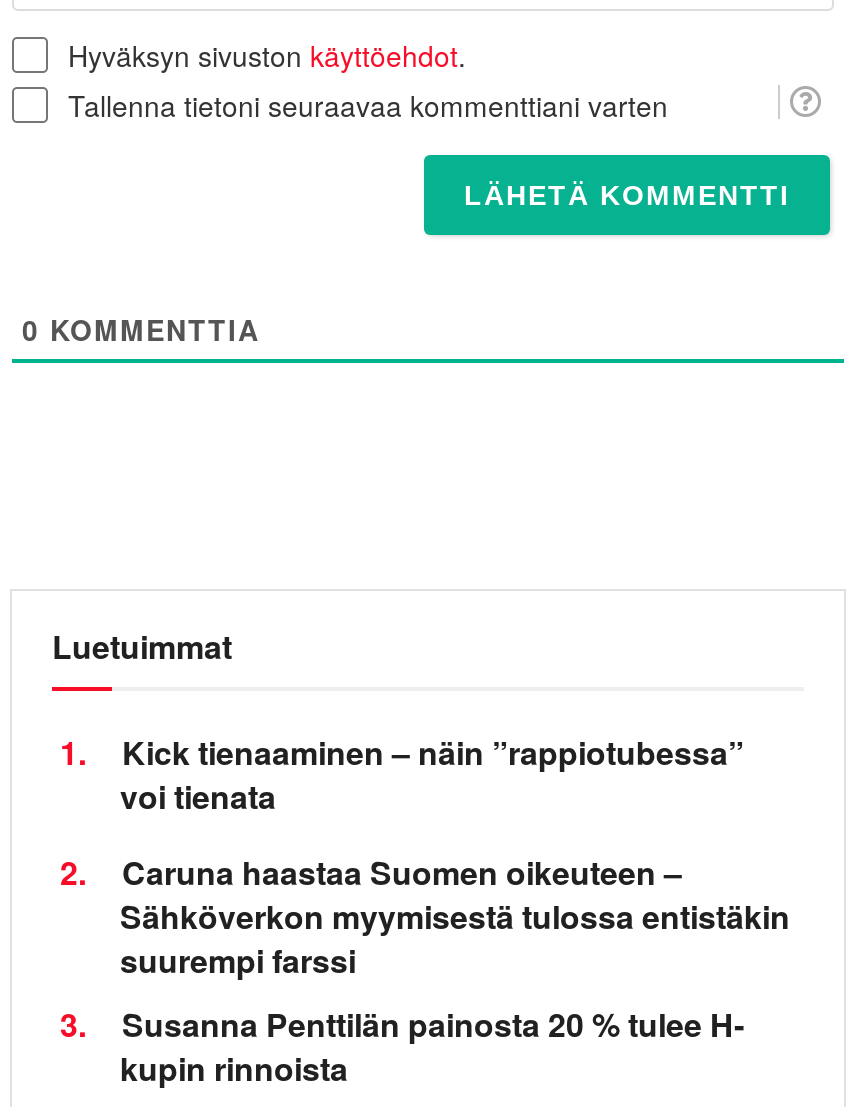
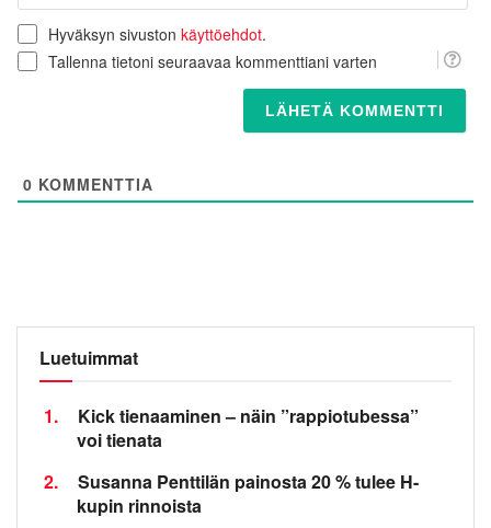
- Caruna haastaa Suomen oikeuteen –
- Sähköverkon myymisestä tulossa entistäkin
- suurempi farssi
- 3.
